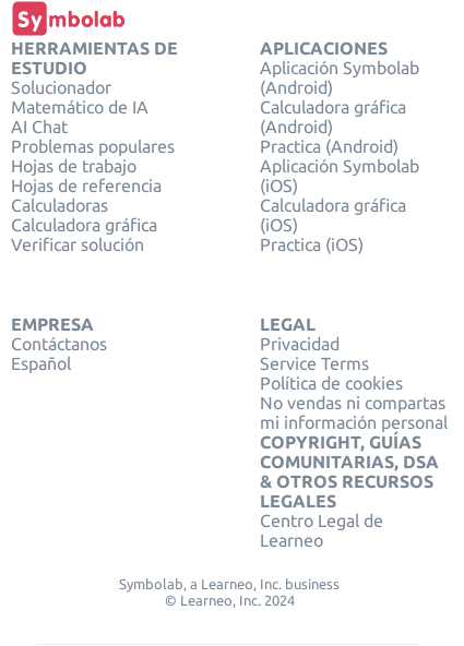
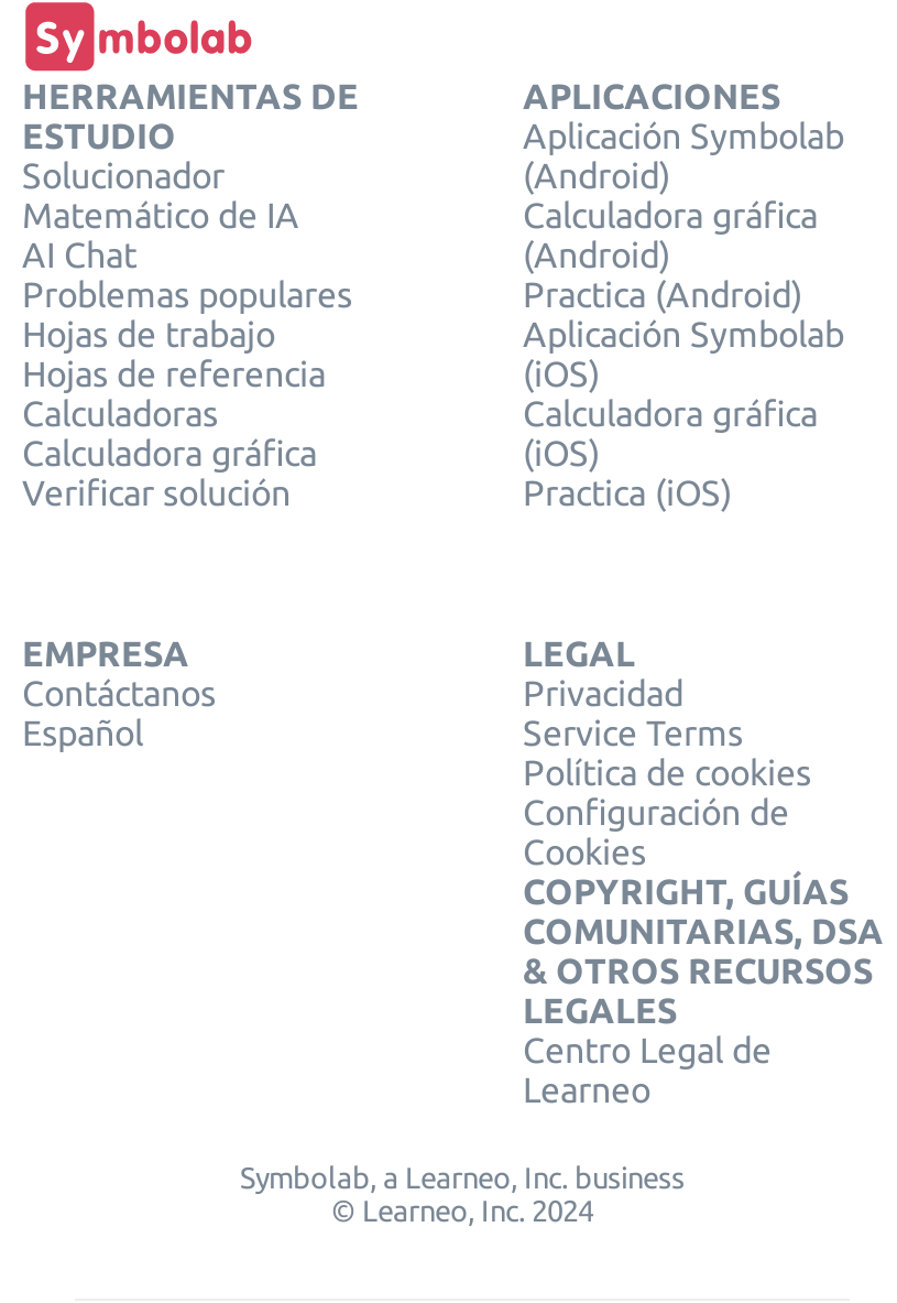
- No vendas ni compartas
- mi información personal
+ Configuración de
+ Cookies
